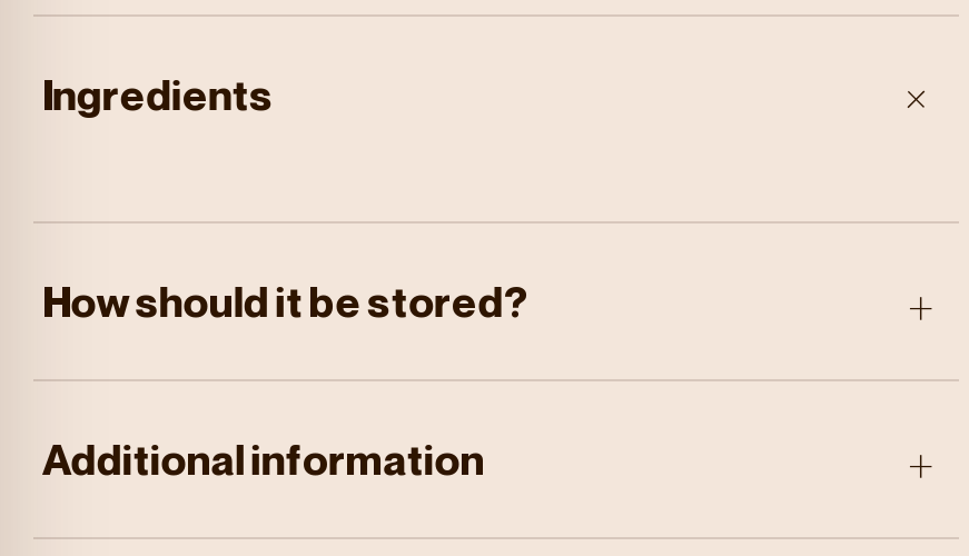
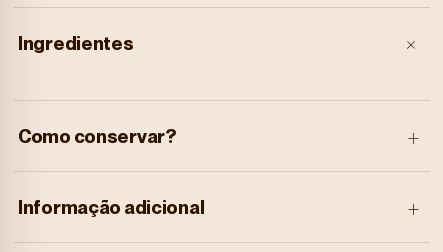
- Ingredients
+ Ingredientes

- How should it be stored?
+ Como conservar?

- Additional information
+ Informação adicional
